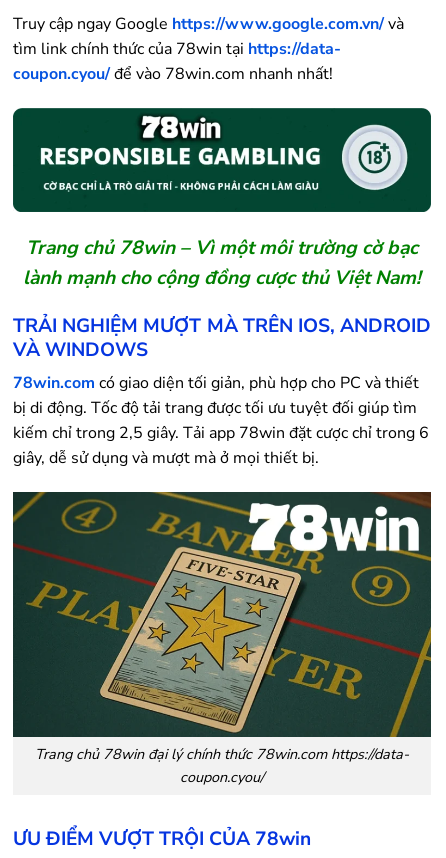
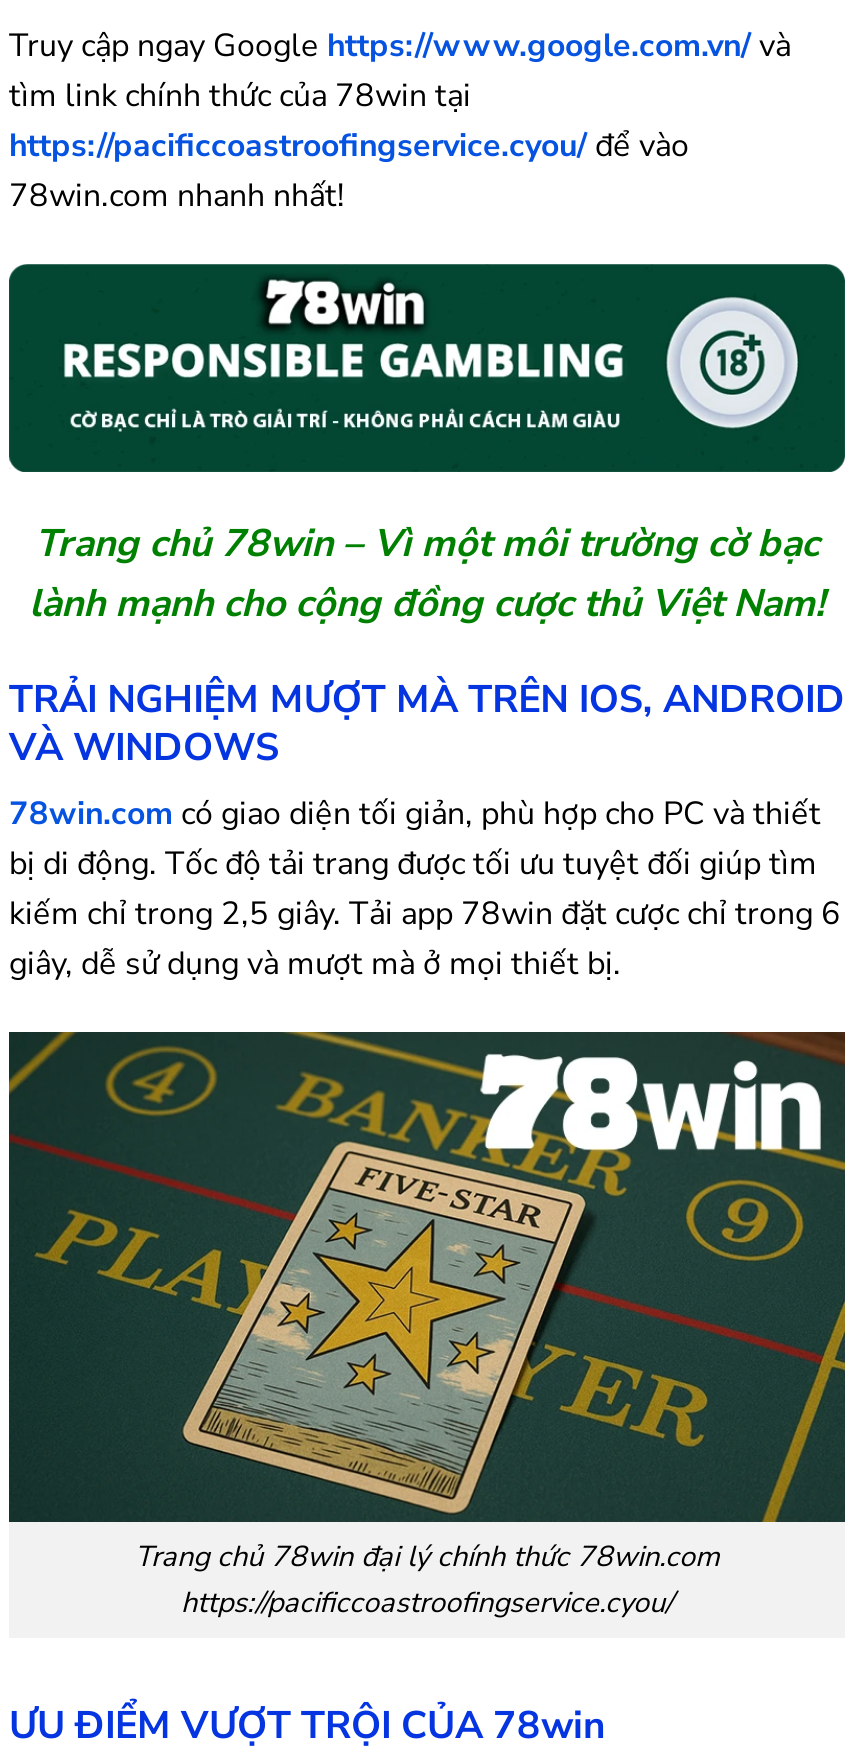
- tìm link chính thức của 78win tại https://data-
- coupon.cyou/ để vào 78win.com nhanh nhất!
+ tìm link chính thức của 78win tại
+ https://pacificcoastroofingservice.cyou/ để vào
+ 78win.com nhanh nhất!

- Trang chủ 78win đại lý chính thức 78win.com https://data-
- coupon.cyou/
+ Trang chủ 78win đại lý chính thức 78win.com
+ https://pacificcoastroofingservice.cyou/
